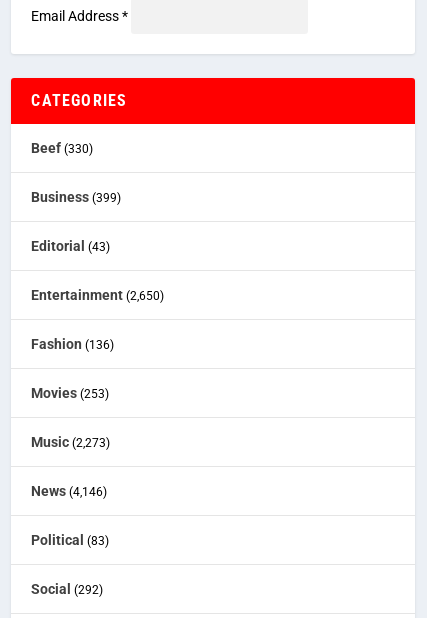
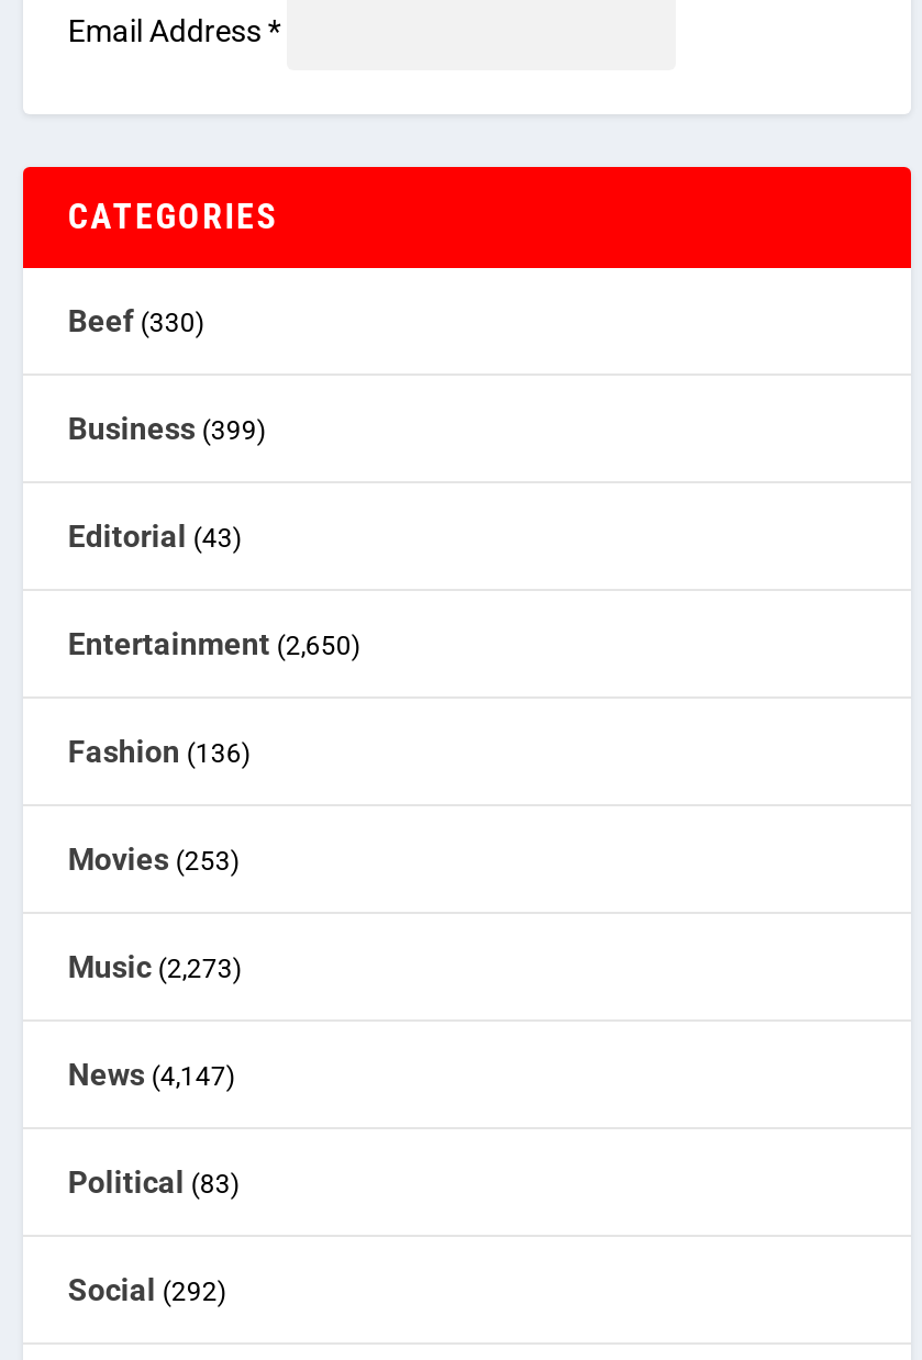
- News (4,146)
+ News (4,147)
